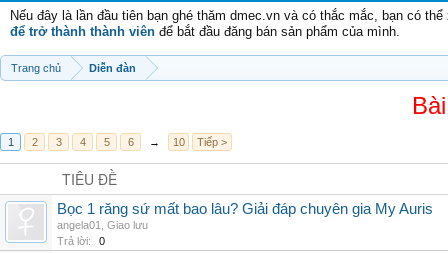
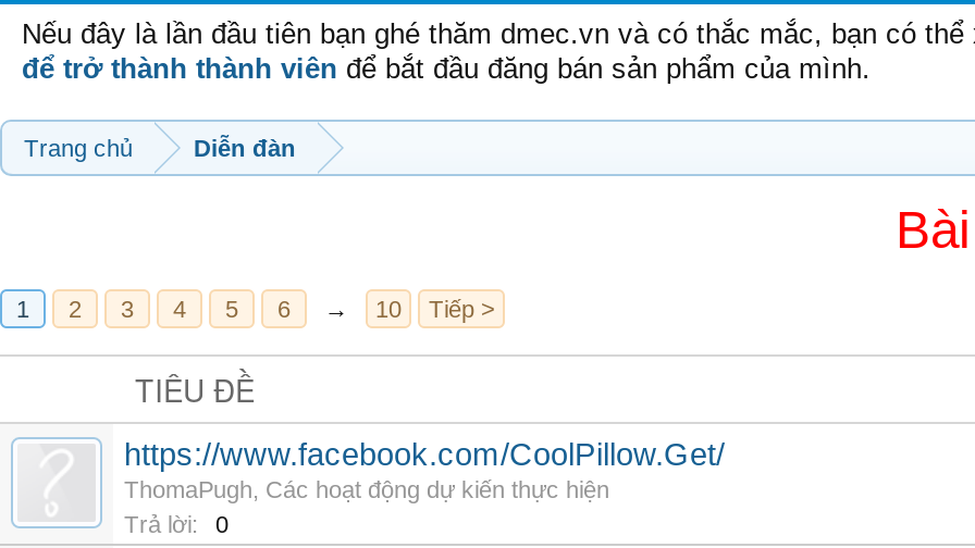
- Bọc 1 răng sứ mất bao lâu? Giải đáp chuyên gia My Auris
- angela01, Giao lưu
+ https://www.facebook.com/CoolPillow.Get/
+ ThomaPugh, Các hoạt động dự kiến thực hiện
